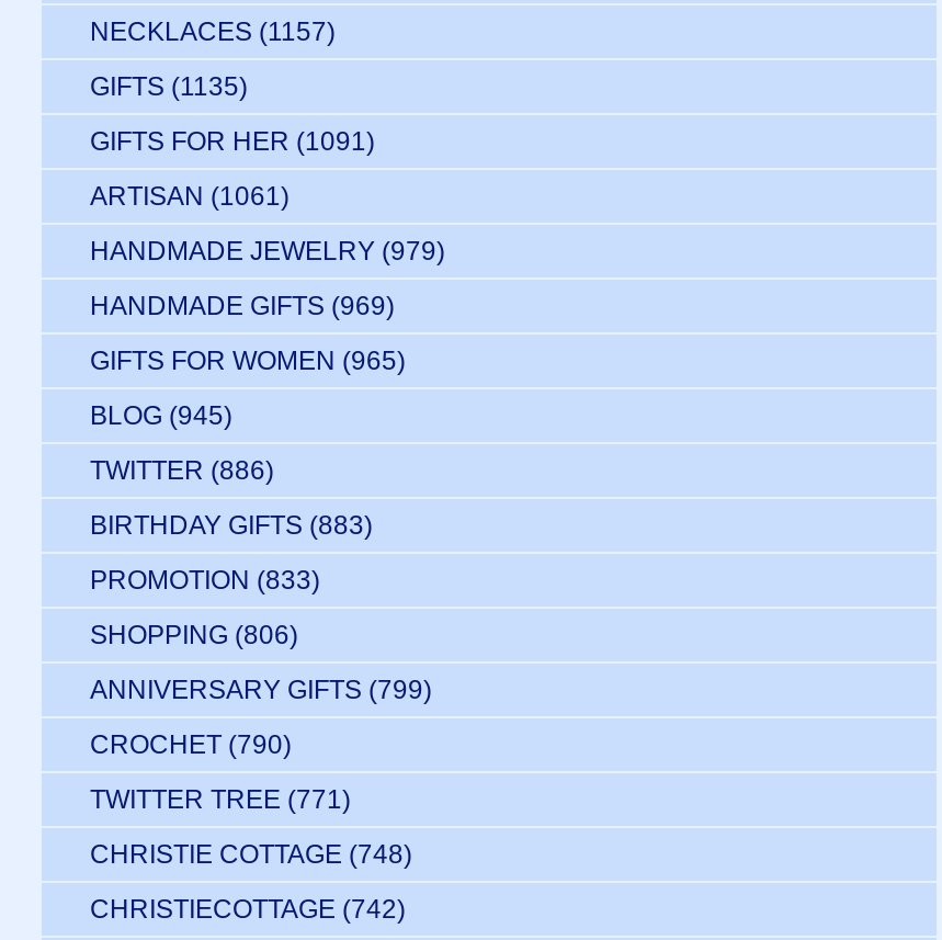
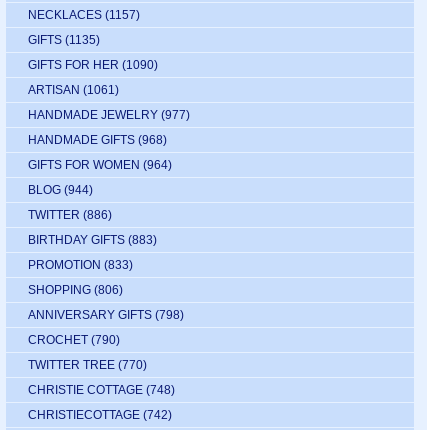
- GIFTS FOR HER (1091)
+ GIFTS FOR HER (1090)

- HANDMADE JEWELRY (979)
+ HANDMADE JEWELRY (977)

- HANDMADE GIFTS (969)
+ HANDMADE GIFTS (968)

- GIFTS FOR WOMEN (965)
+ GIFTS FOR WOMEN (964)

- BLOG (945)
+ BLOG (944)

- ANNIVERSARY GIFTS (799)
+ ANNIVERSARY GIFTS (798)

- TWITTER TREE (771)
+ TWITTER TREE (770)
